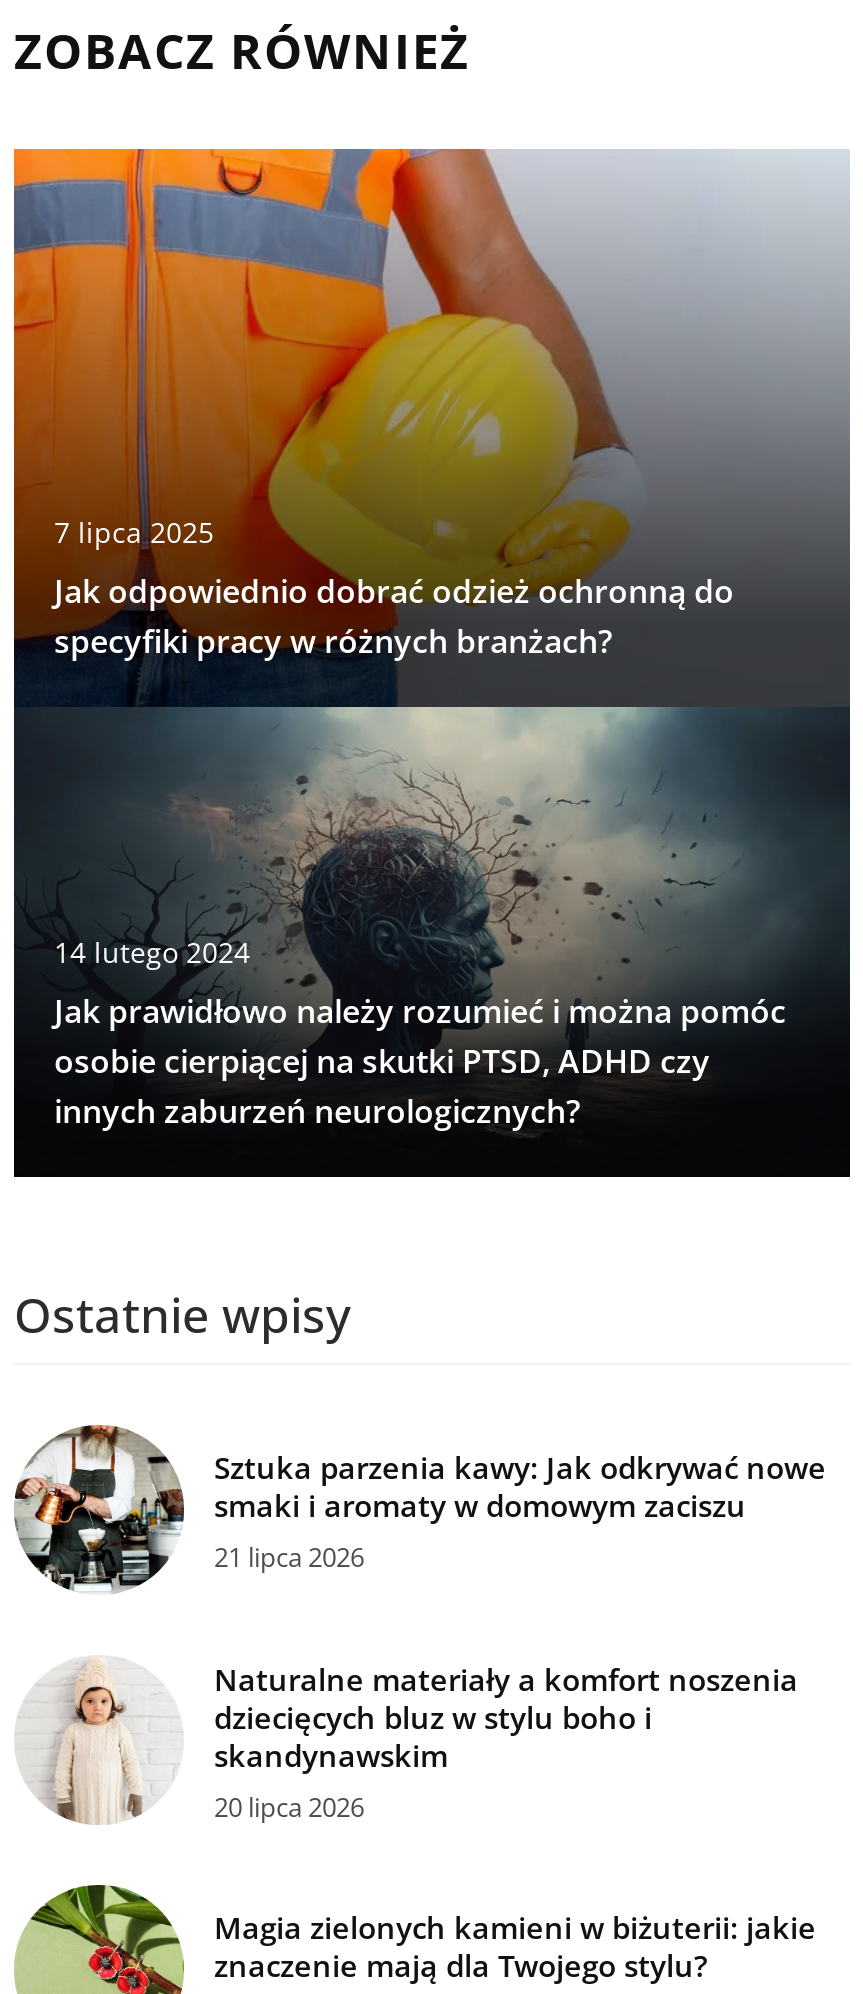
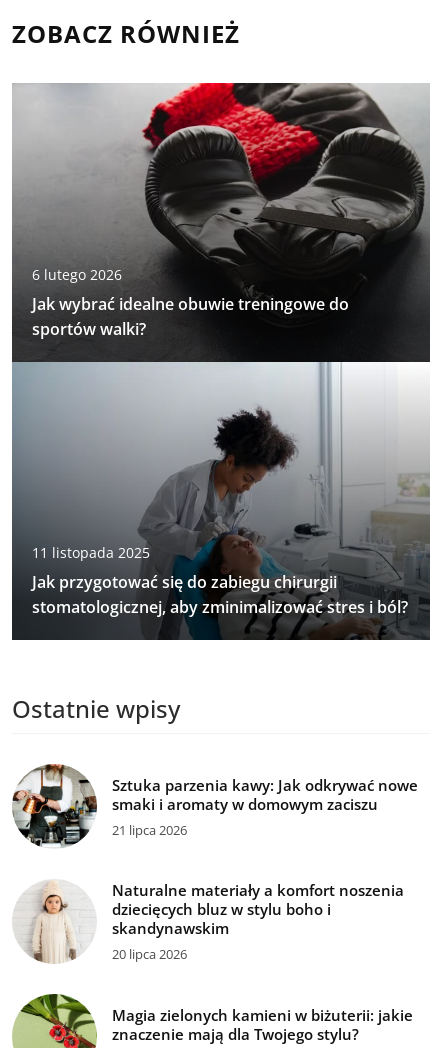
- [image]
- 7 lipca 2025
- Jak odpowiednio dobrać odzież ochronną do
- specyfiki pracy w różnych branżach?
+ [image]
+ 6 lutego 2026
+ Jak wybrać idealne obuwie treningowe do
+ sportów walki?

- 14 lutego 2024
- Jak prawidłowo należy rozumieć i można pomóc
- osobie cierpiącej na skutki PTSD, ADHD czy
- innych zaburzeń neurologicznych?
+ 11 listopada 2025
+ Jak przygotować się do zabiegu chirurgii
+ stomatologicznej, aby zminimalizować stres i ból?
